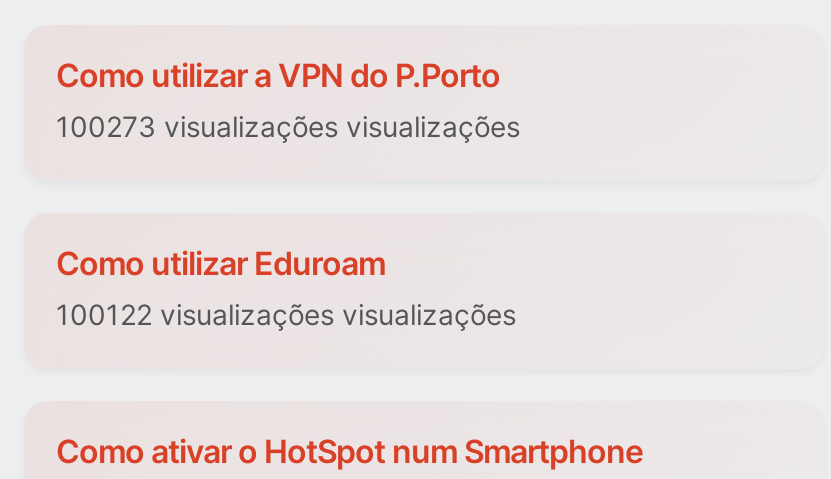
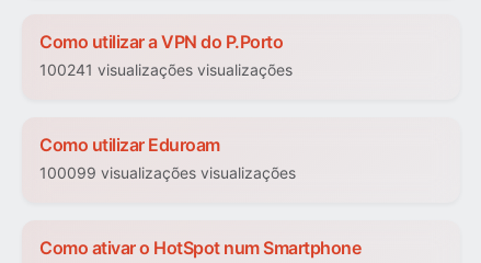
- 100273 visualizações visualizações
+ 100241 visualizações visualizações

- 100122 visualizações visualizações
+ 100099 visualizações visualizações
